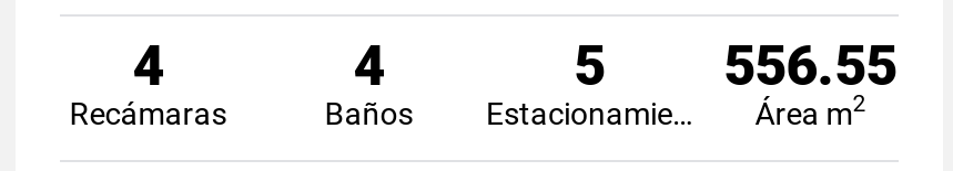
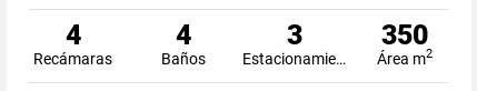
- 5
+ 3

- 556.55
+ 350
